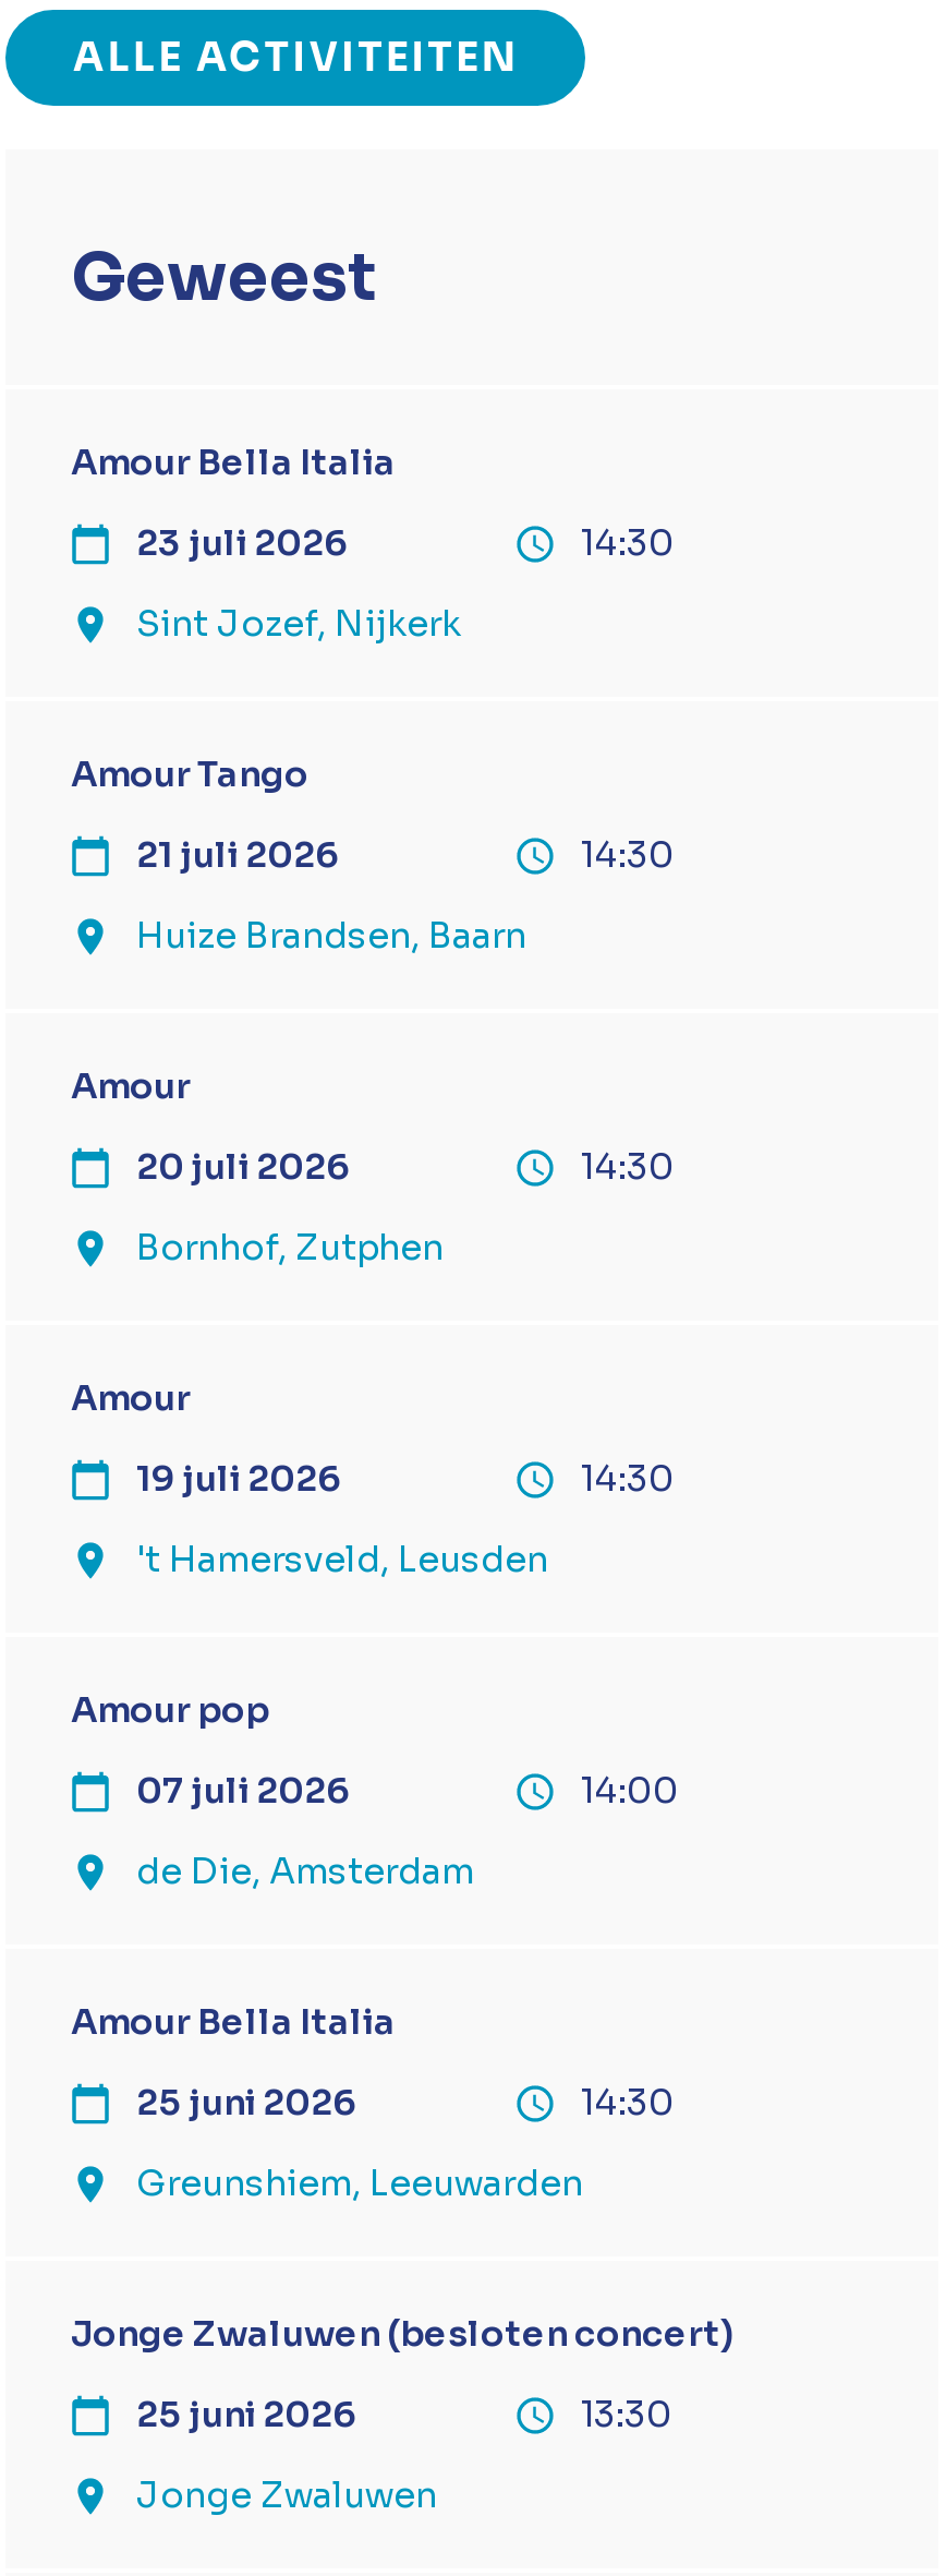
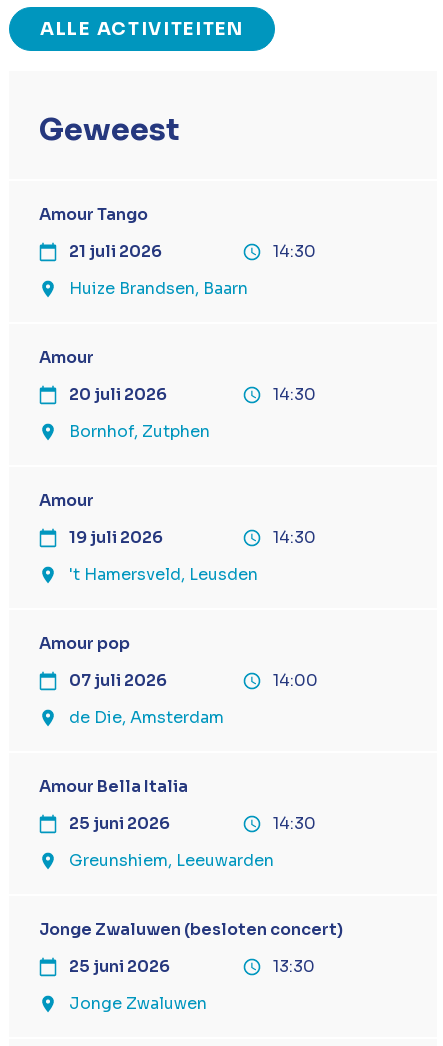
- Amour Bella Italia
- 23 juli 2026
- 14:30
- Sint Jozef, Nijkerk
